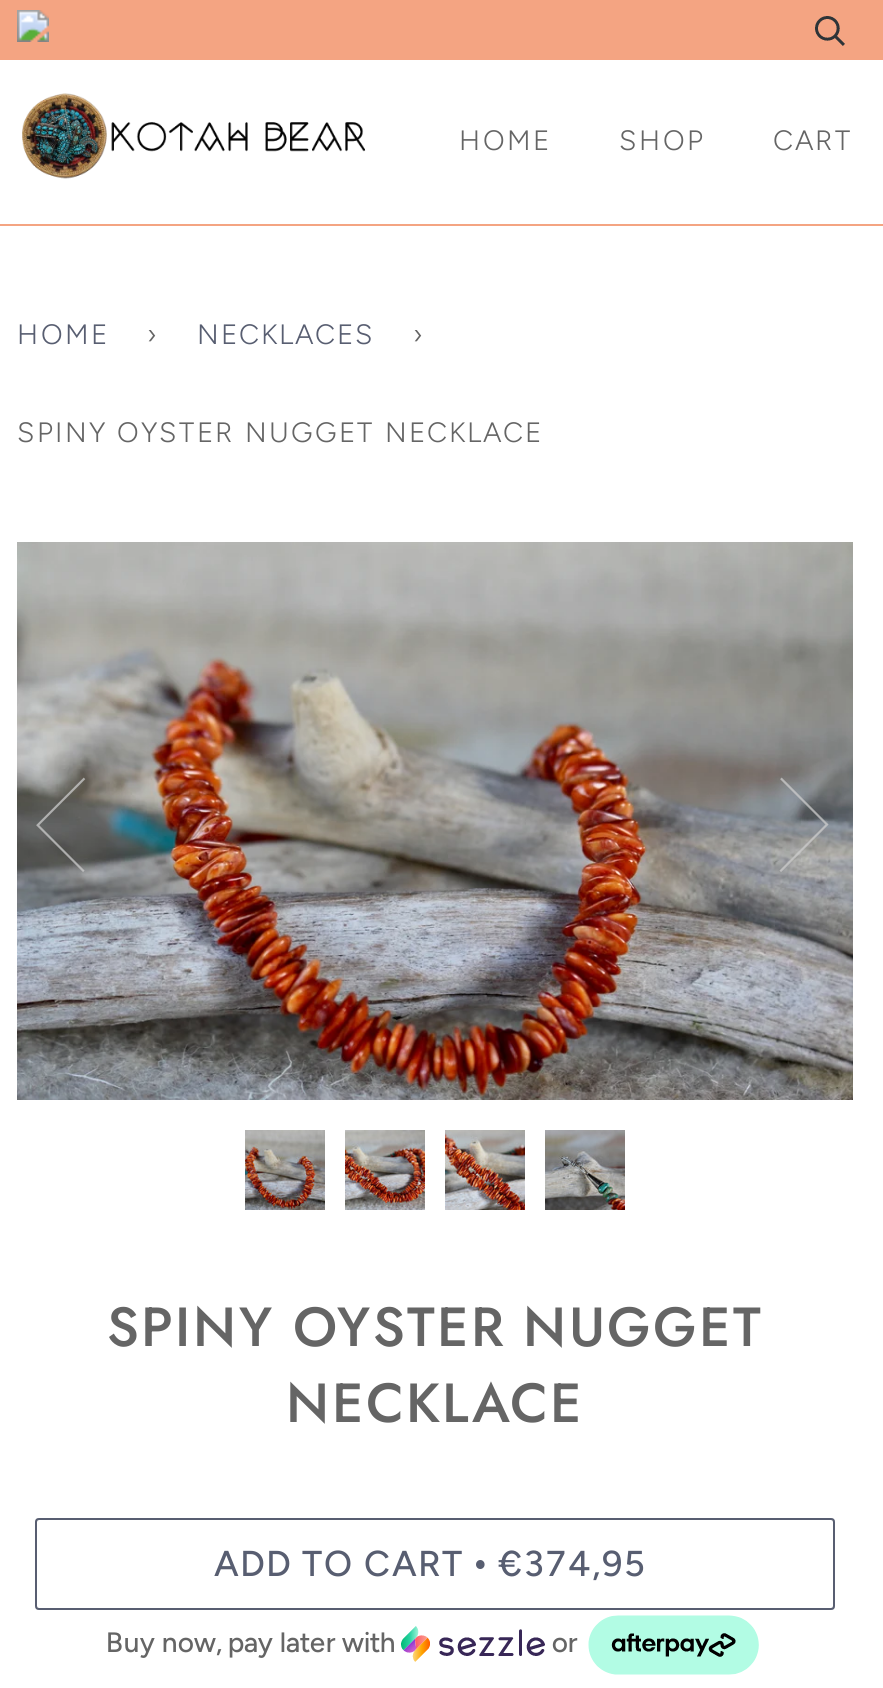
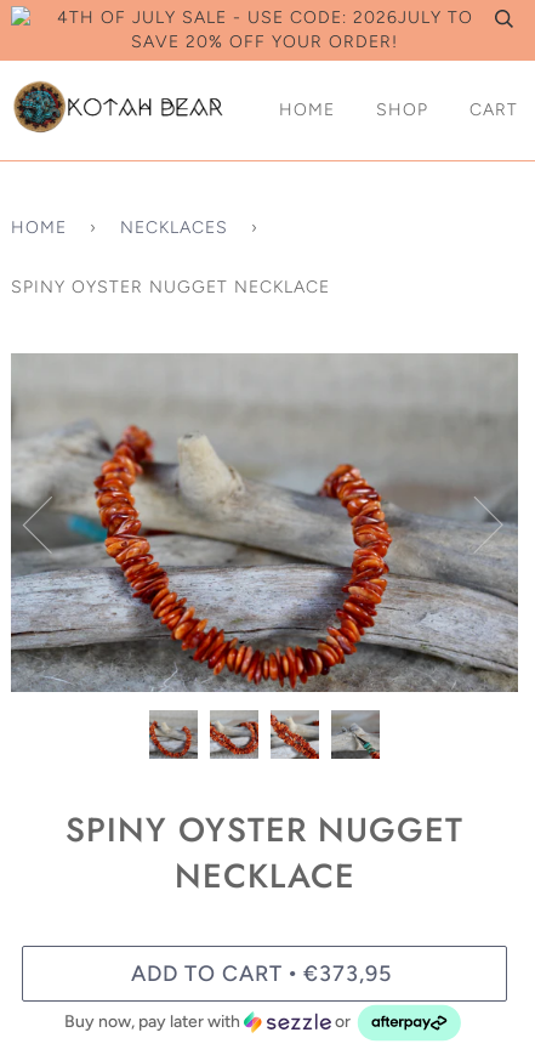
+ 4TH OF JULY SALE - USE CODE: 2026JULY TO
+ SAVE 20% OFF YOUR ORDER!

- ADD TO CART • €374,95
+ ADD TO CART • €373,95
